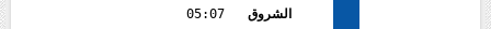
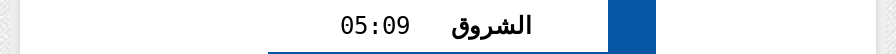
- الشروق 05:07
+ الشروق 05:09
